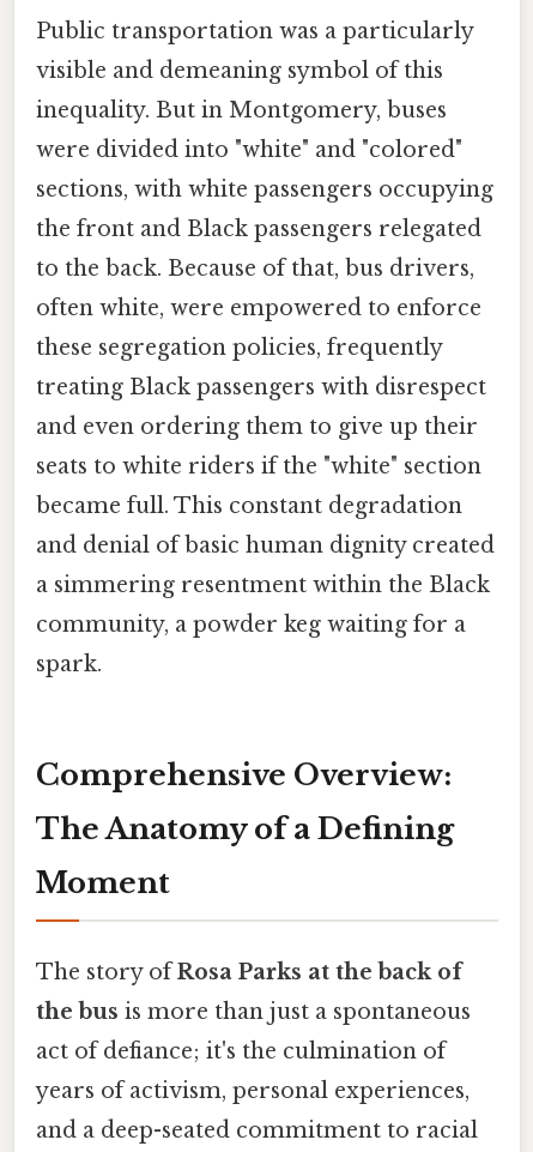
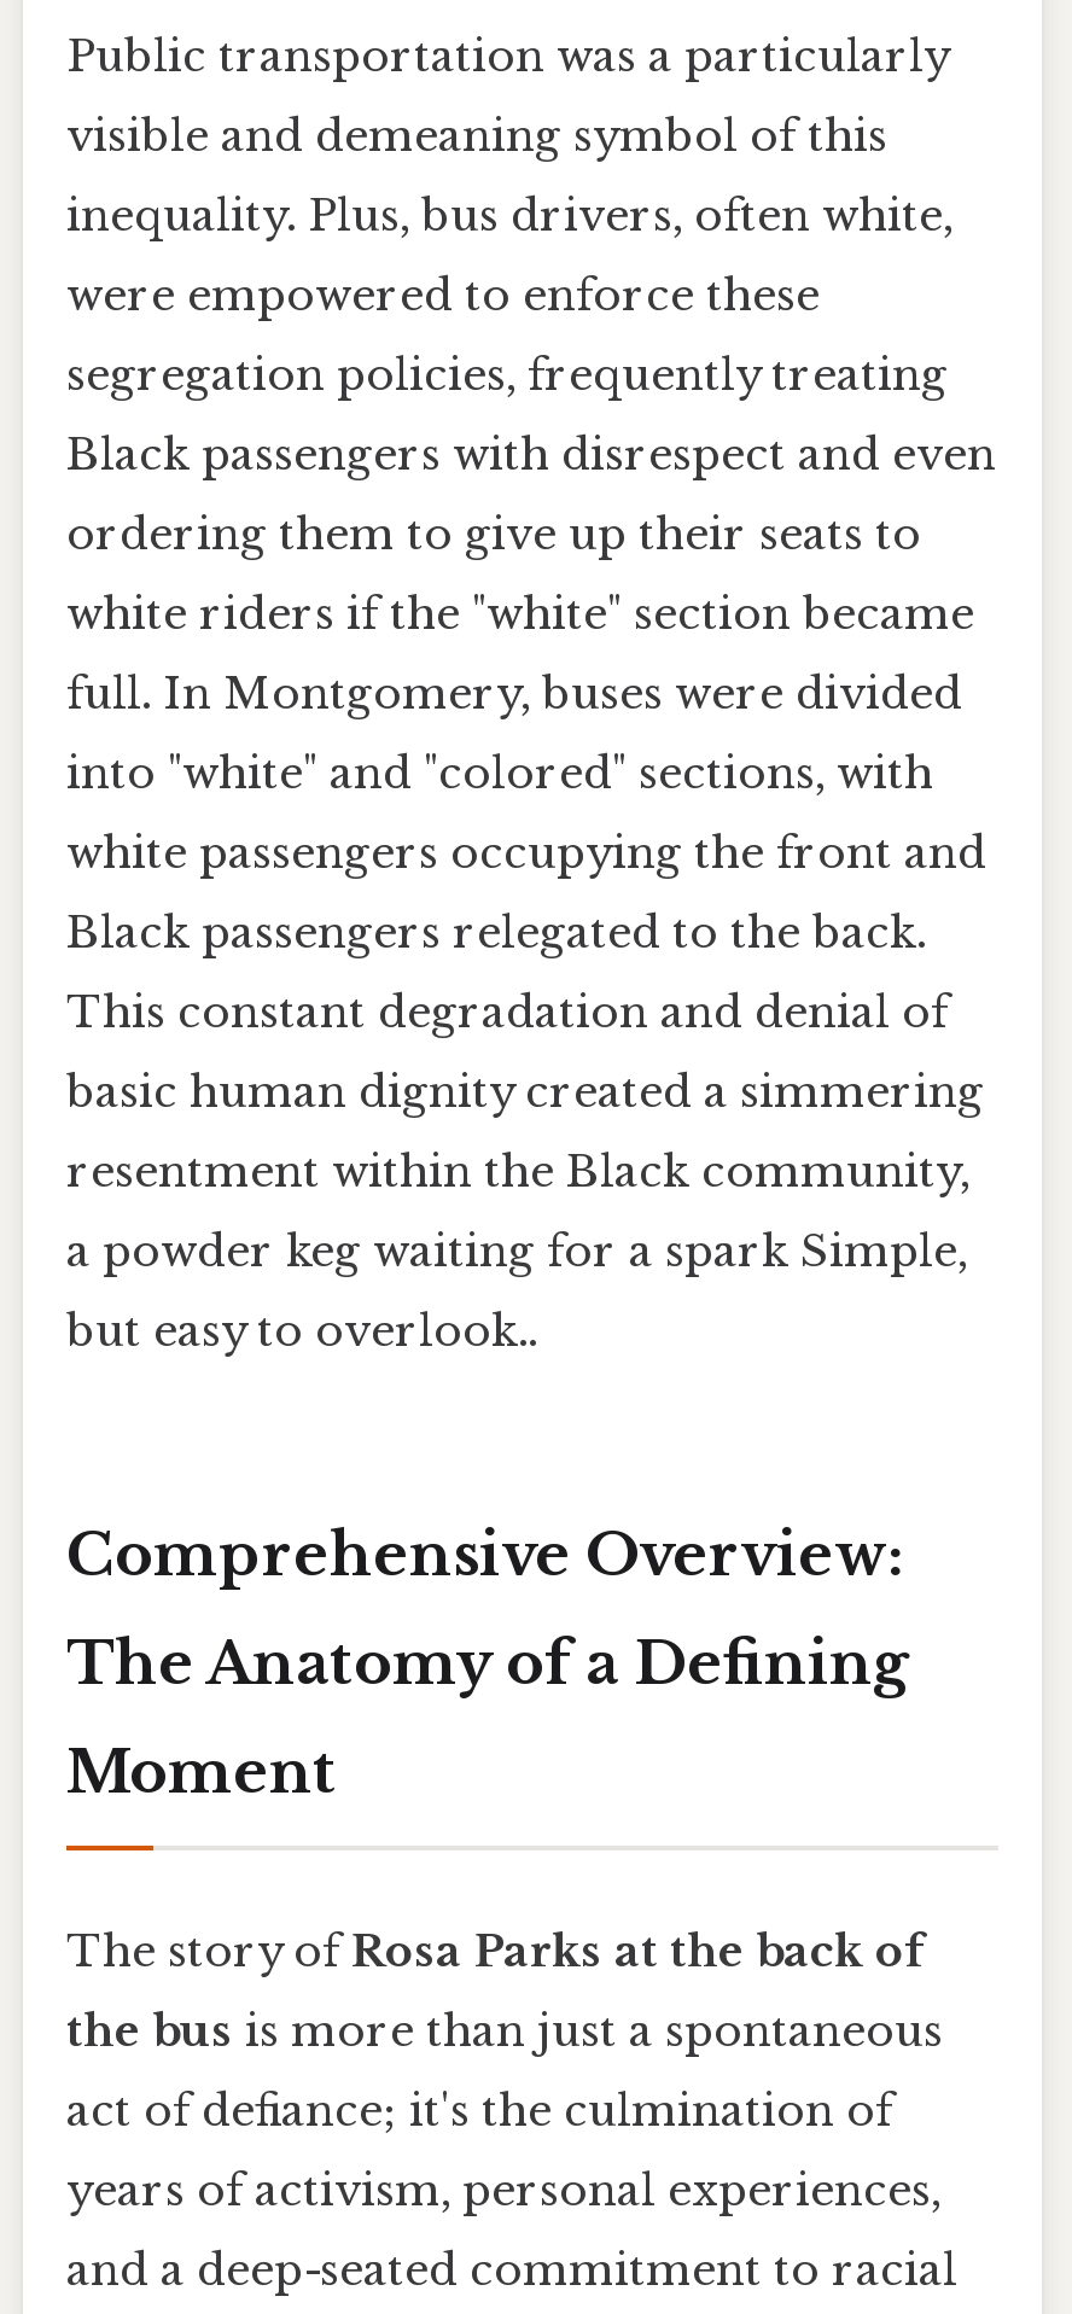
- inequality. But in Montgomery, buses
+ inequality. Plus, bus drivers, often white,

- were divided into "white" and "colored"
+ were empowered to enforce these

- sections, with white passengers occupying
+ segregation policies, frequently treating

- the front and Black passengers relegated
+ Black passengers with disrespect and even

- to the back. Because of that, bus drivers,
+ ordering them to give up their seats to

- often white, were empowered to enforce
+ white riders if the "white" section became

- these segregation policies, frequently
+ full. In Montgomery, buses were divided

- treating Black passengers with disrespect
+ into "white" and "colored" sections, with

- and even ordering them to give up their
+ white passengers occupying the front and

- seats to white riders if the "white" section
+ Black passengers relegated to the back.

- became full. This constant degradation
+ This constant degradation and denial of

- and denial of basic human dignity created
+ basic human dignity created a simmering

- a simmering resentment within the Black
+ resentment within the Black community,

- community, a powder keg waiting for a
+ a powder keg waiting for a spark Simple,

- spark.
+ but easy to overlook..
